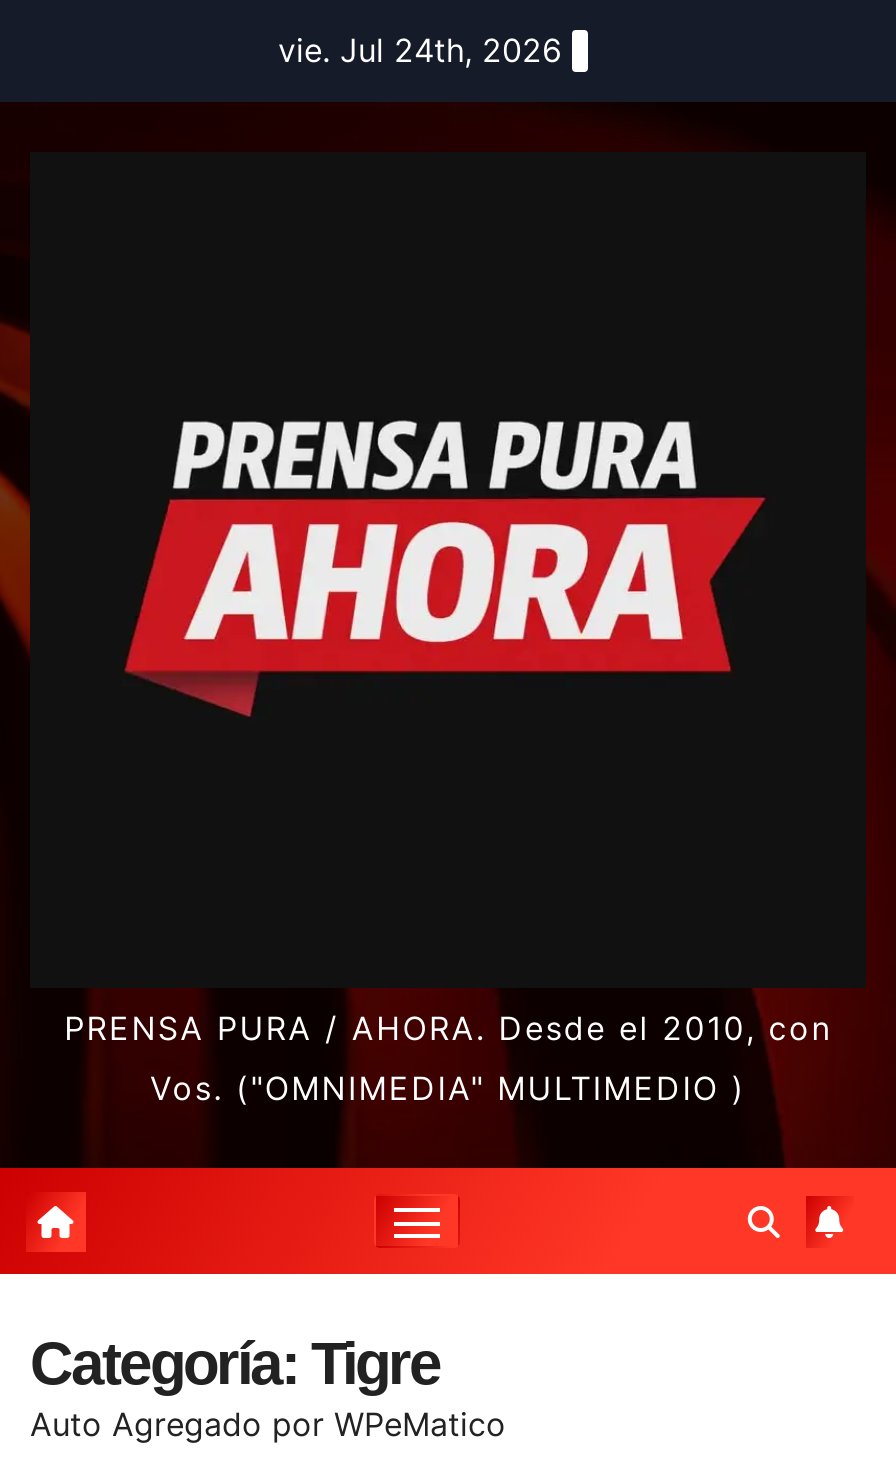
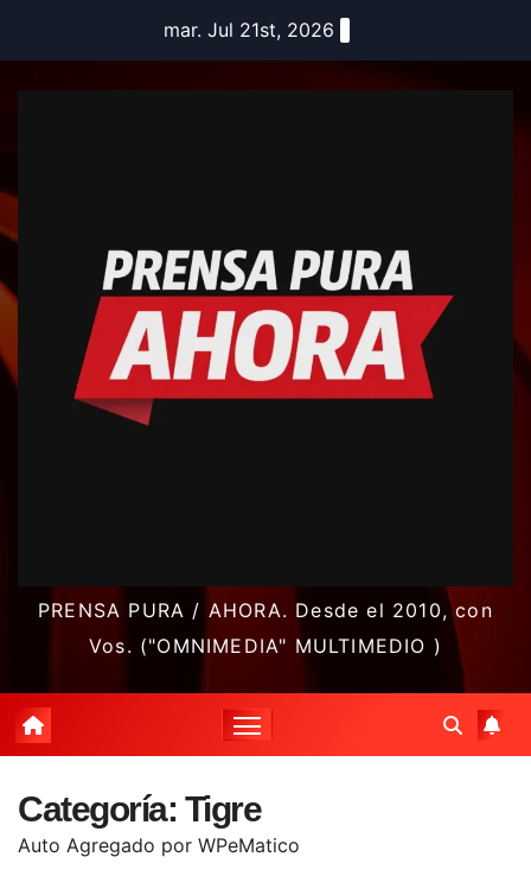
- vie. Jul 24th, 2026
+ mar. Jul 21st, 2026
